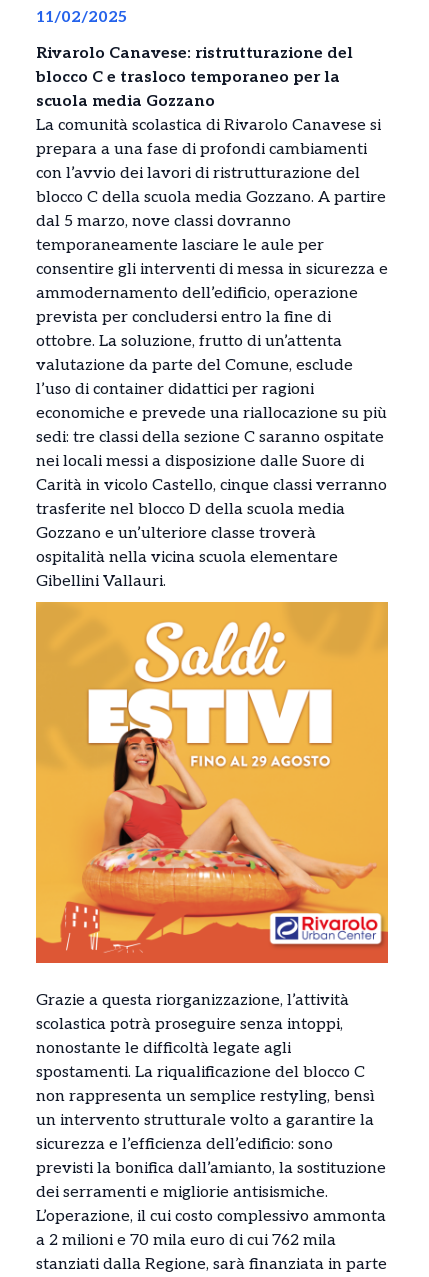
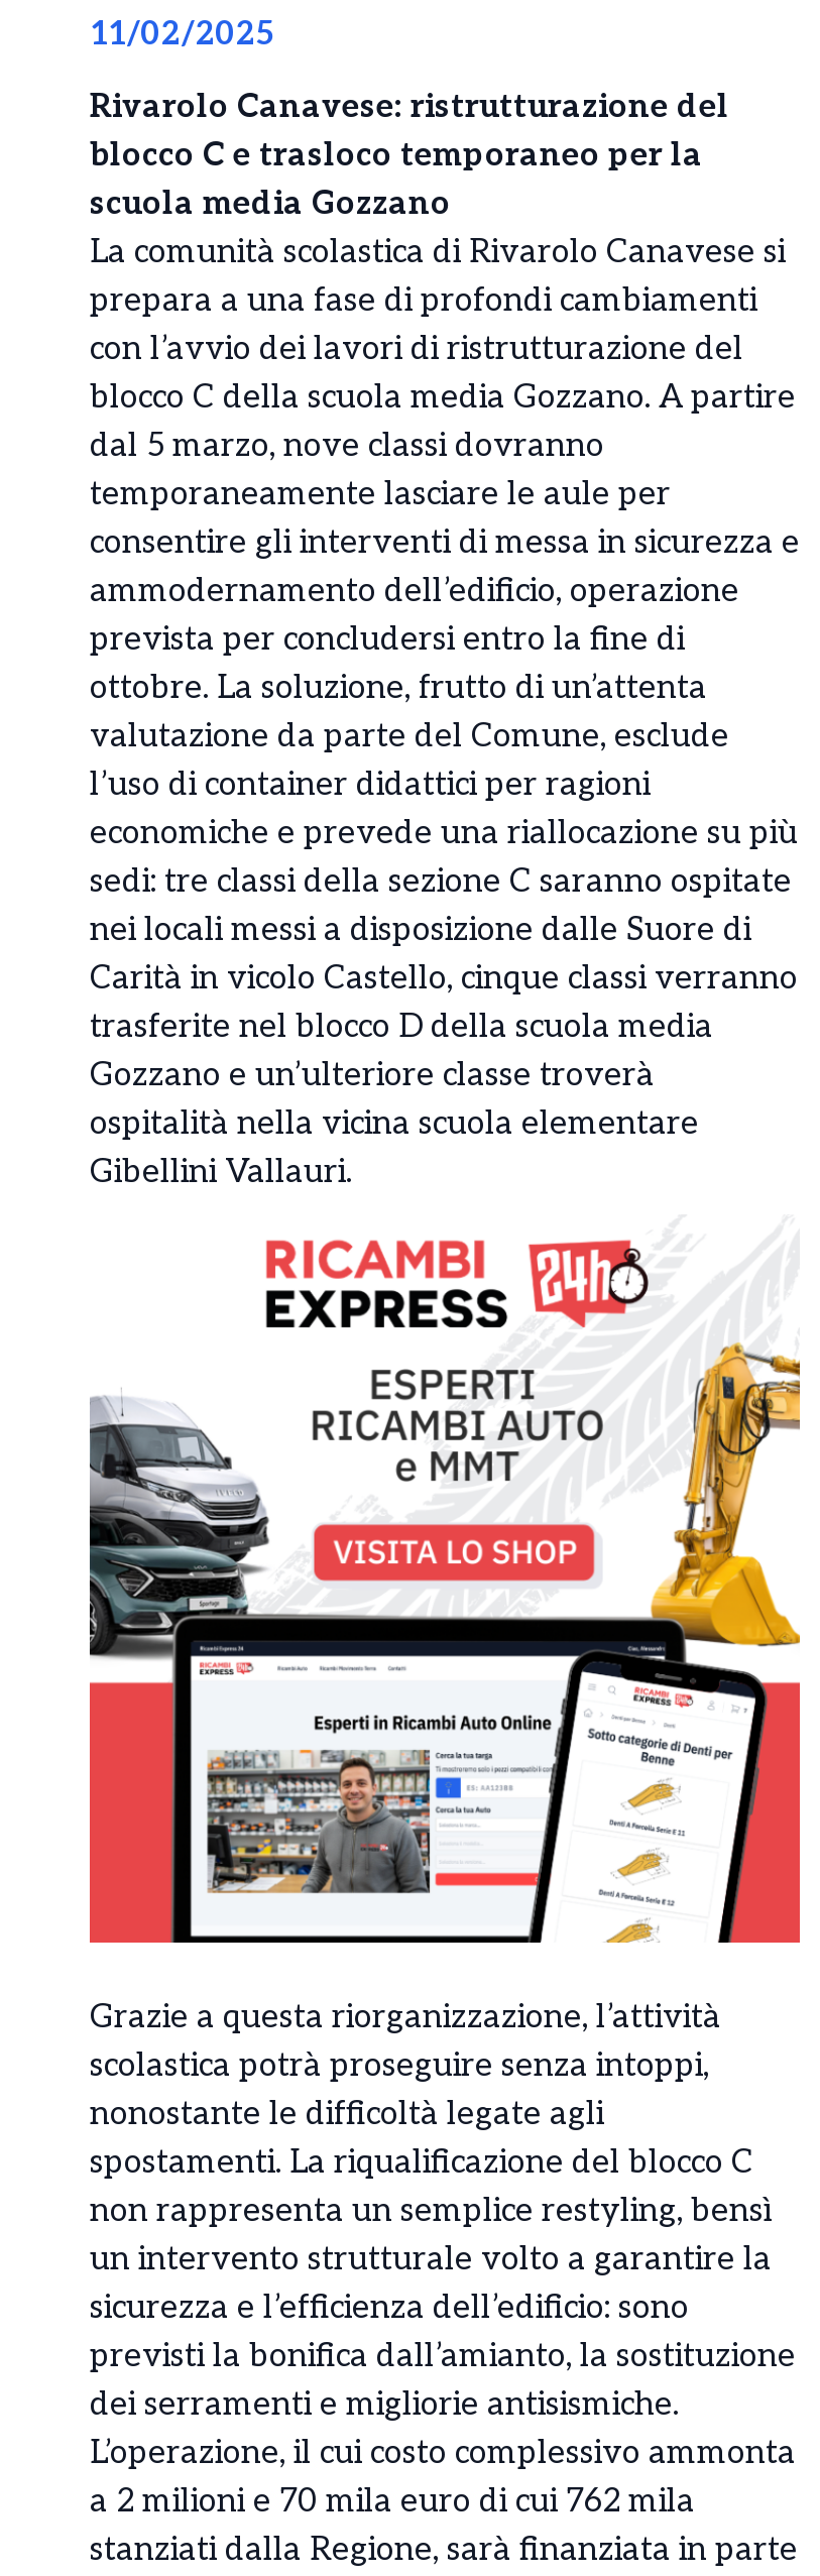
- [image]
+ [image]
